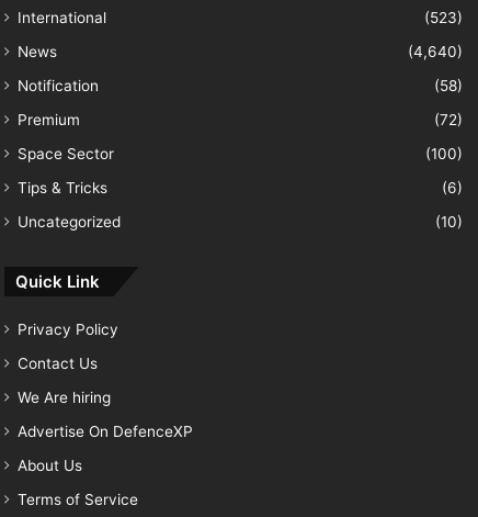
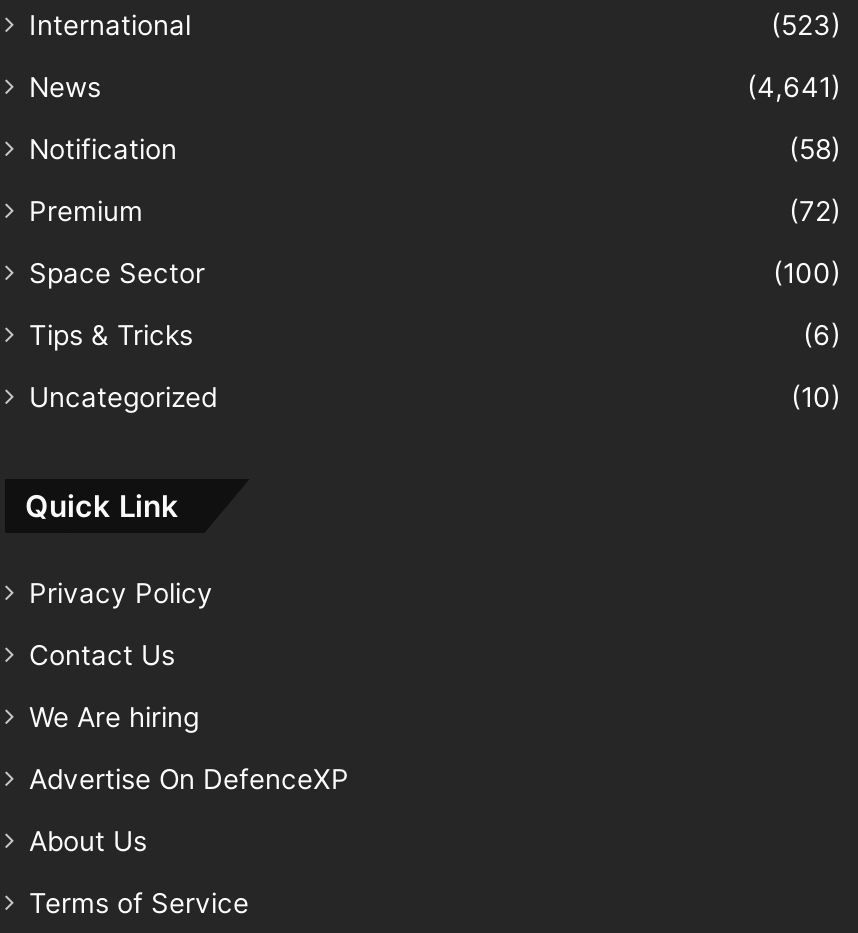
- (4,640)
+ (4,641)
